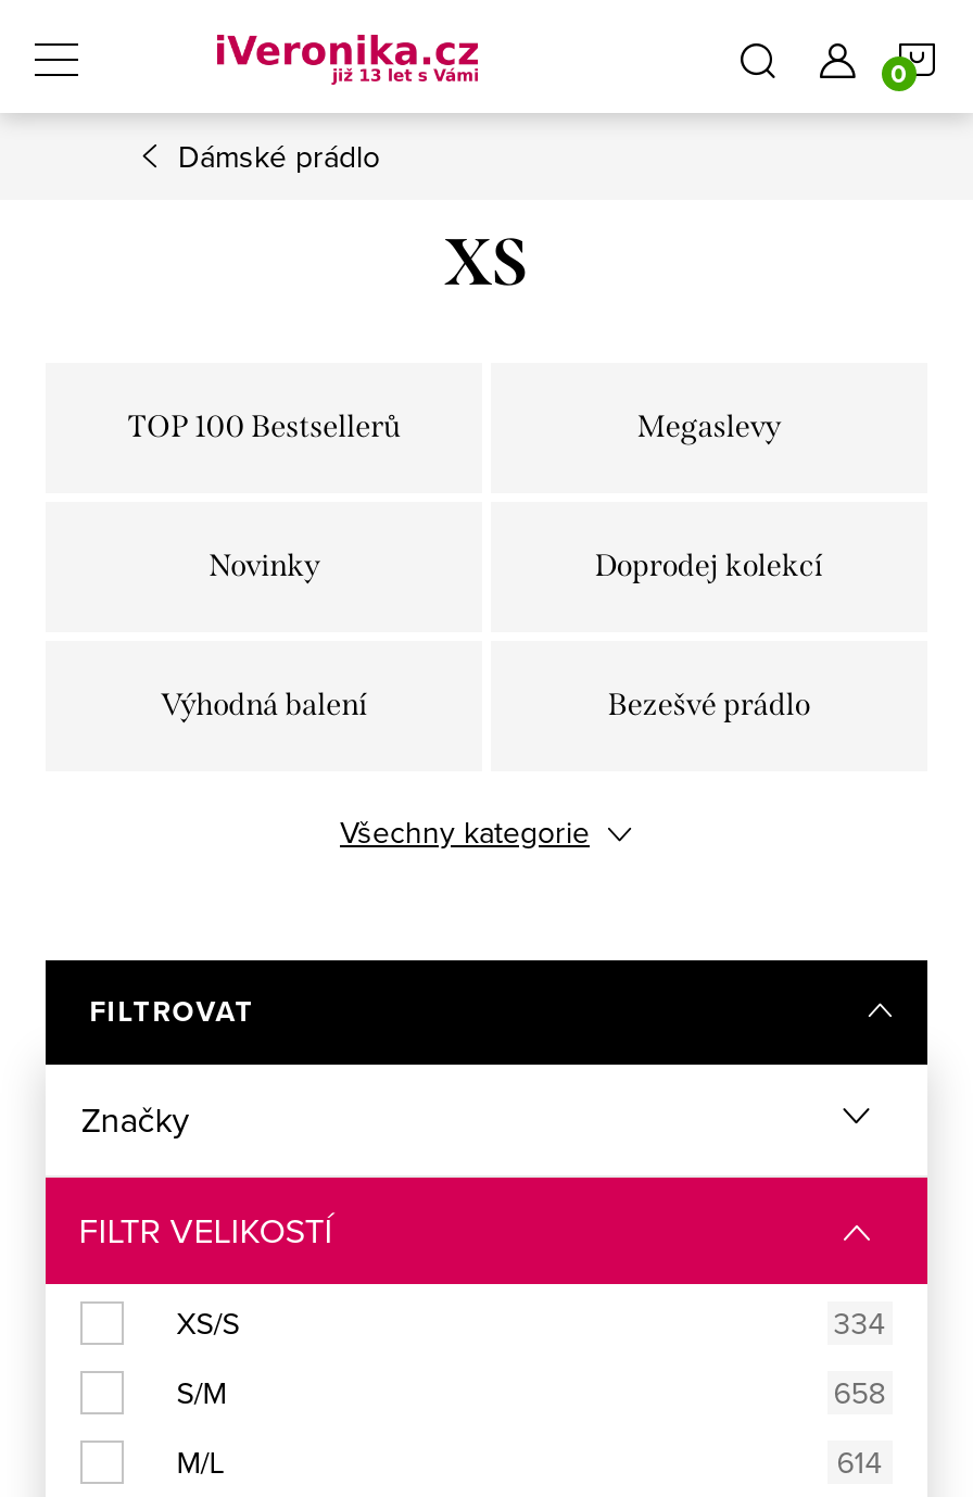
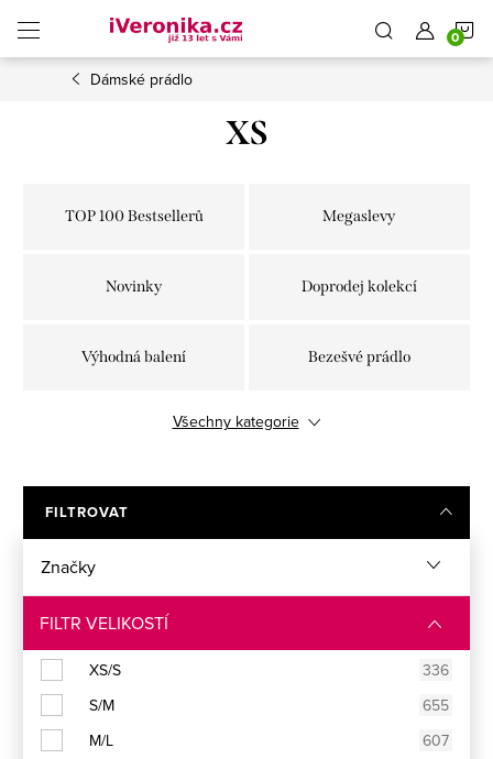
- 334
+ 336

- 658
+ 655

- 614
+ 607
